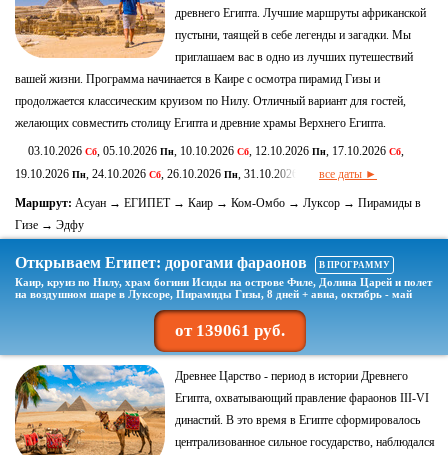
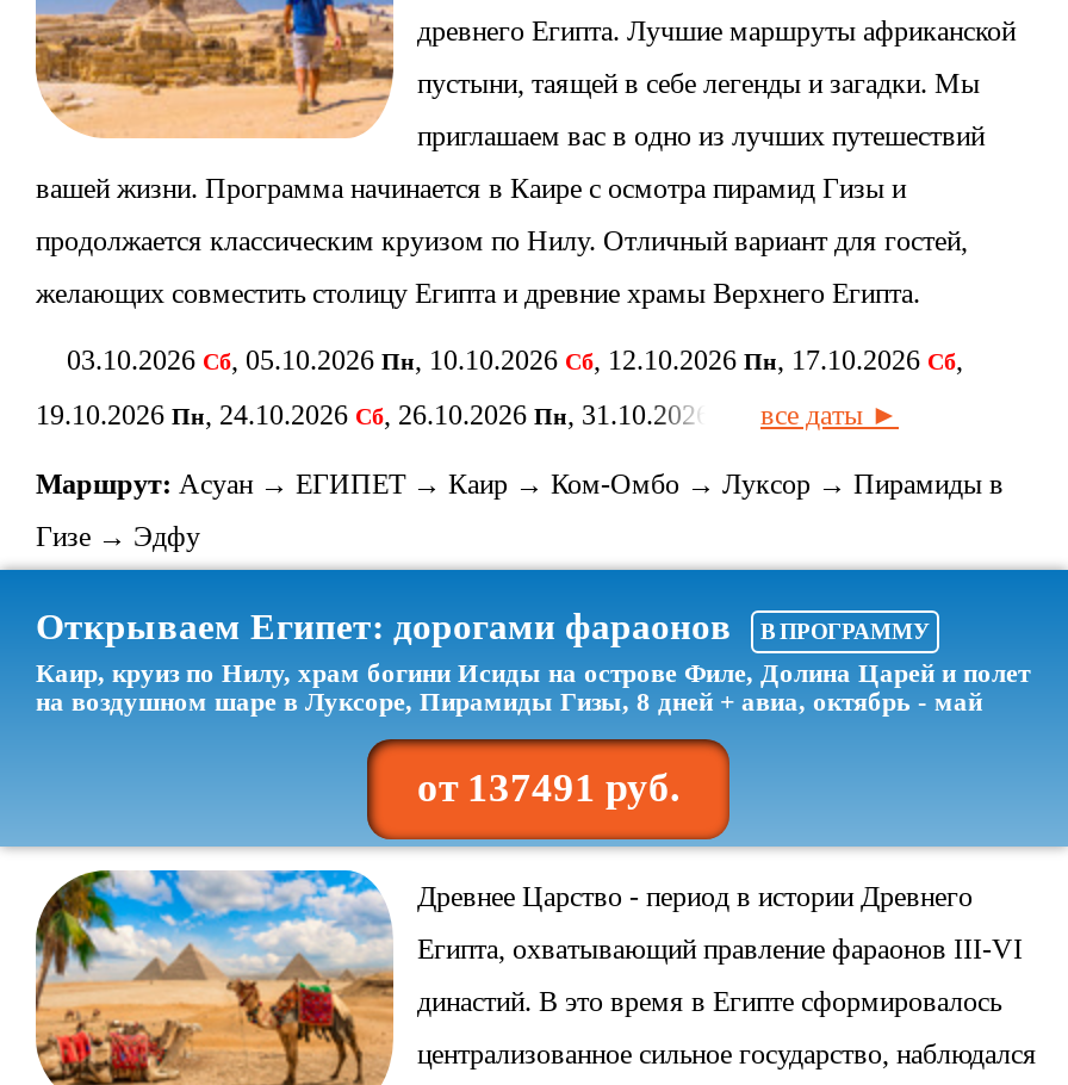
- от 139061 руб.
+ от 137491 руб.
